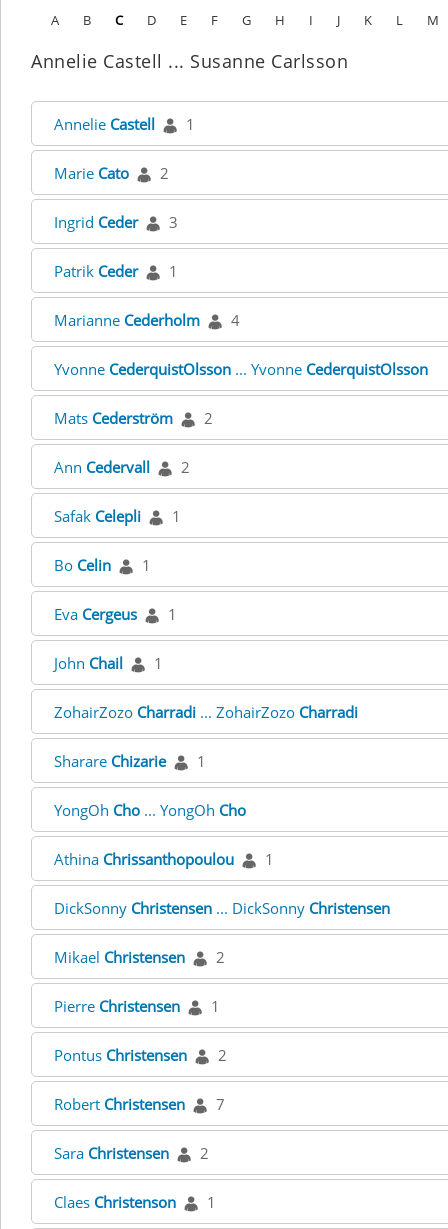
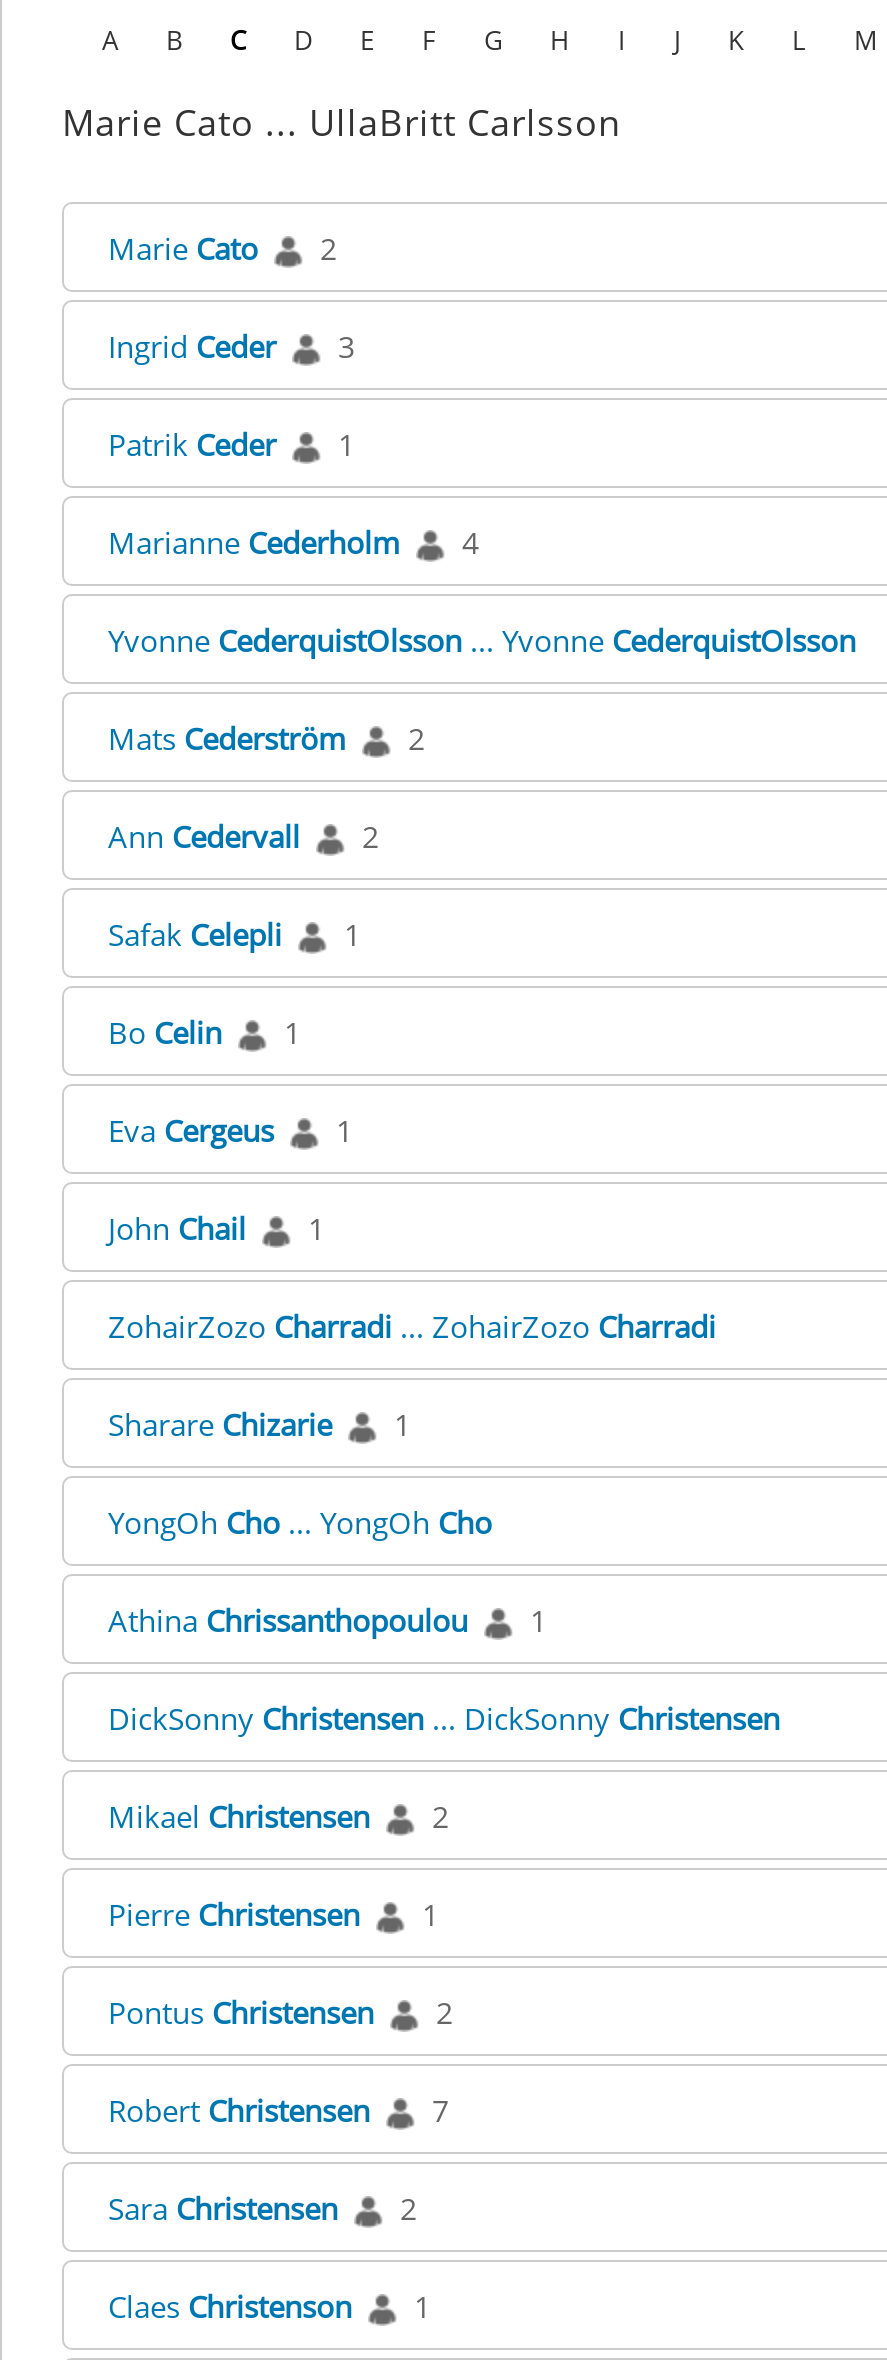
- Annelie Castell ... Susanne Carlsson
- Annelie Castell
- 1
+ Marie Cato ... UllaBritt Carlsson
